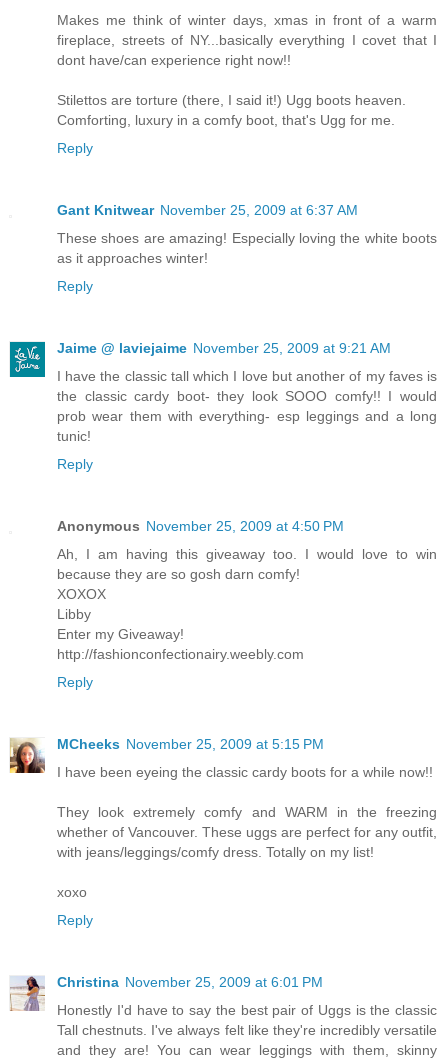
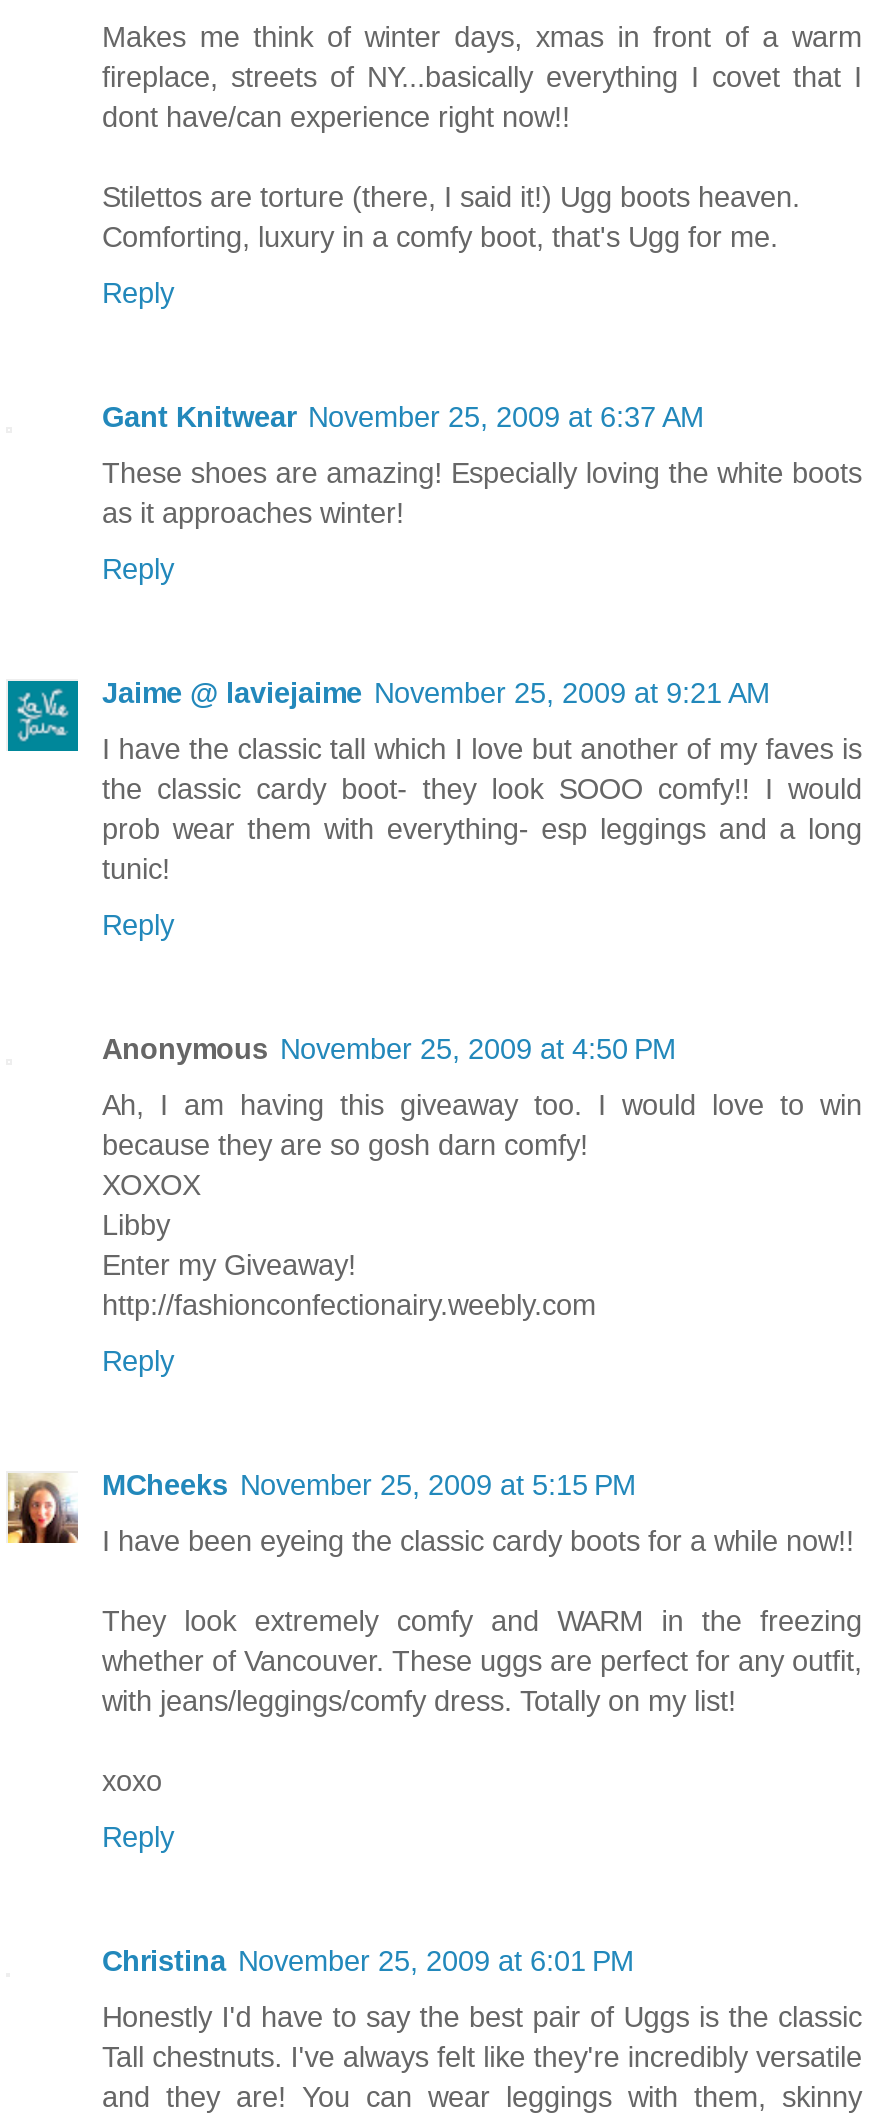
- [image]
